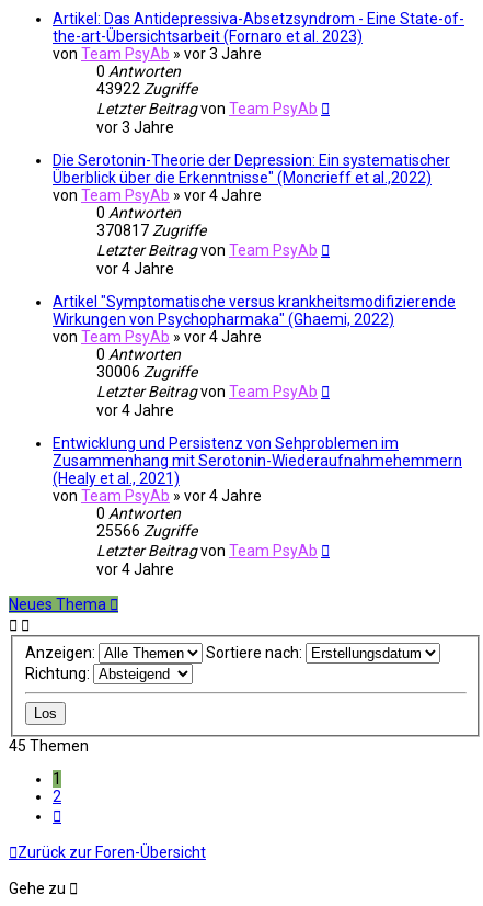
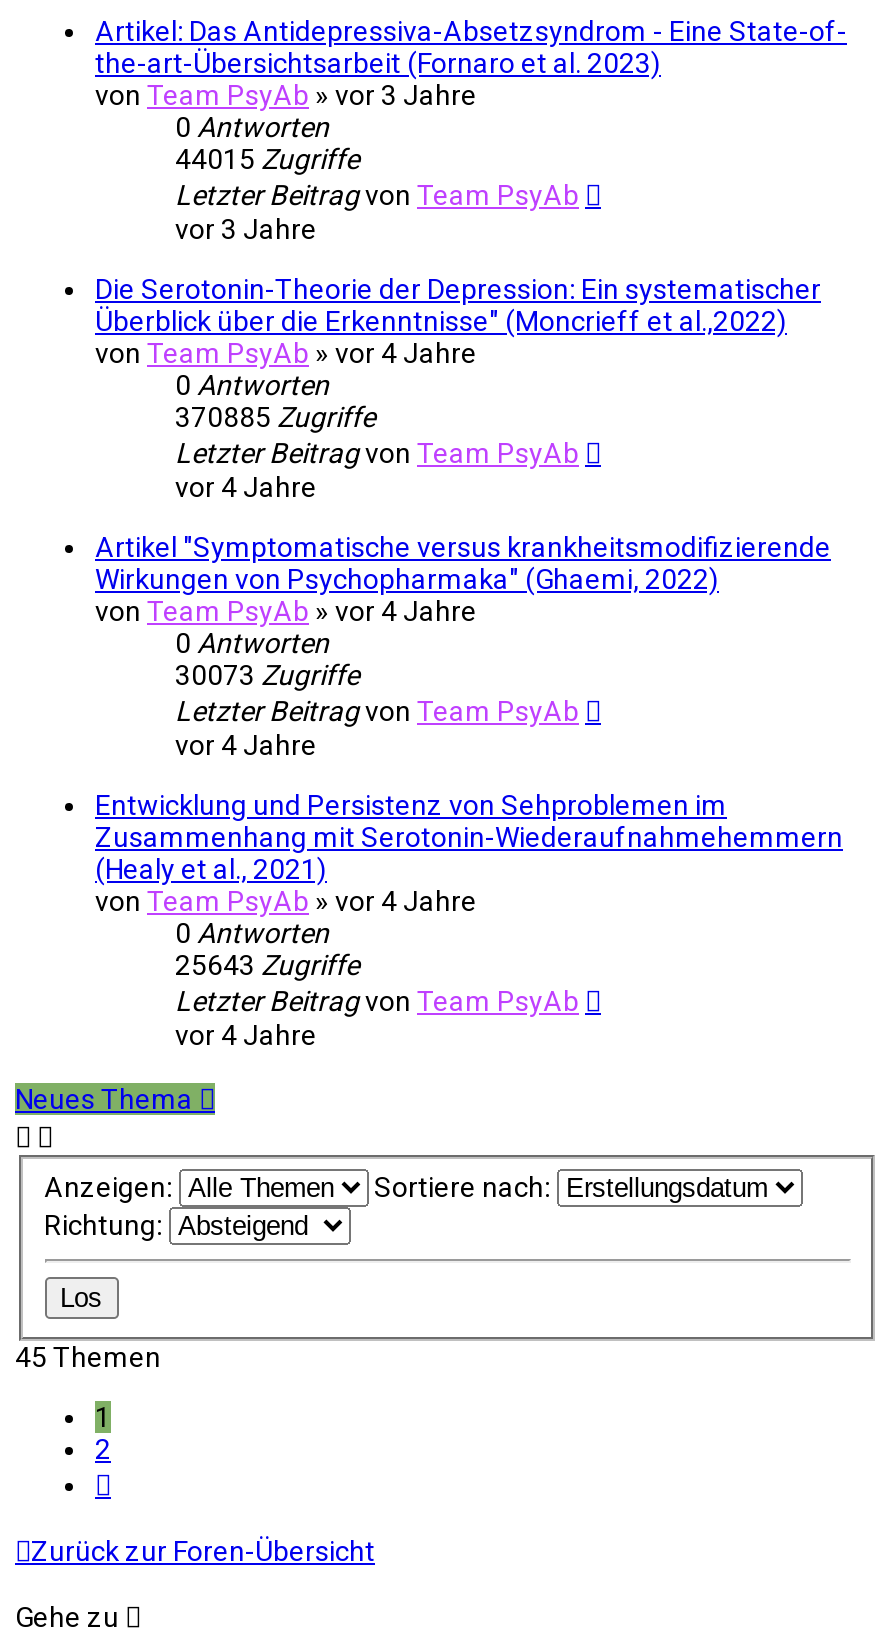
- 43922 Zugriffe
+ 44015 Zugriffe

- 370817 Zugriffe
+ 370885 Zugriffe

- 30006 Zugriffe
+ 30073 Zugriffe

- 25566 Zugriffe
+ 25643 Zugriffe
